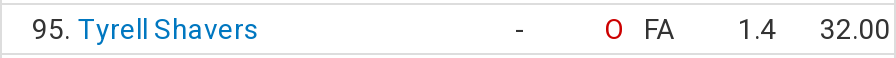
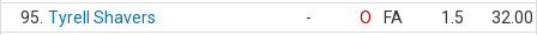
- O FA 1.4 32.00
+ O FA 1.5 32.00
